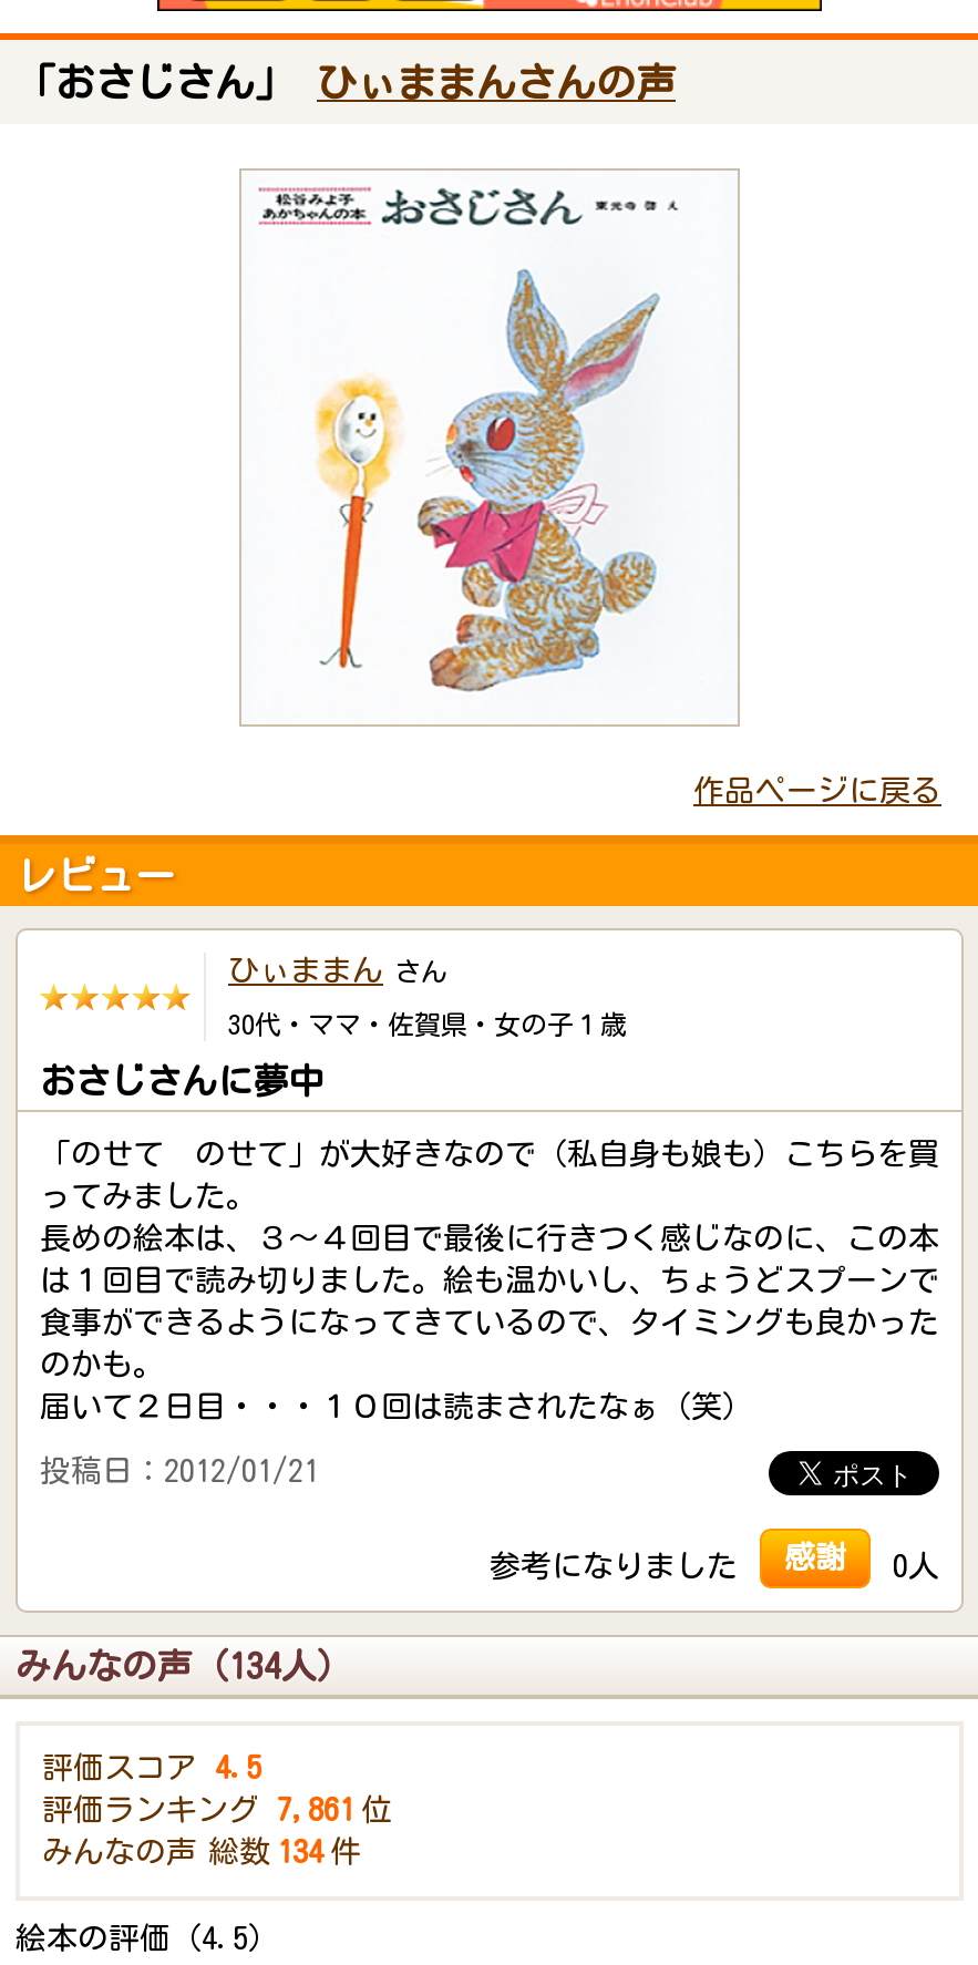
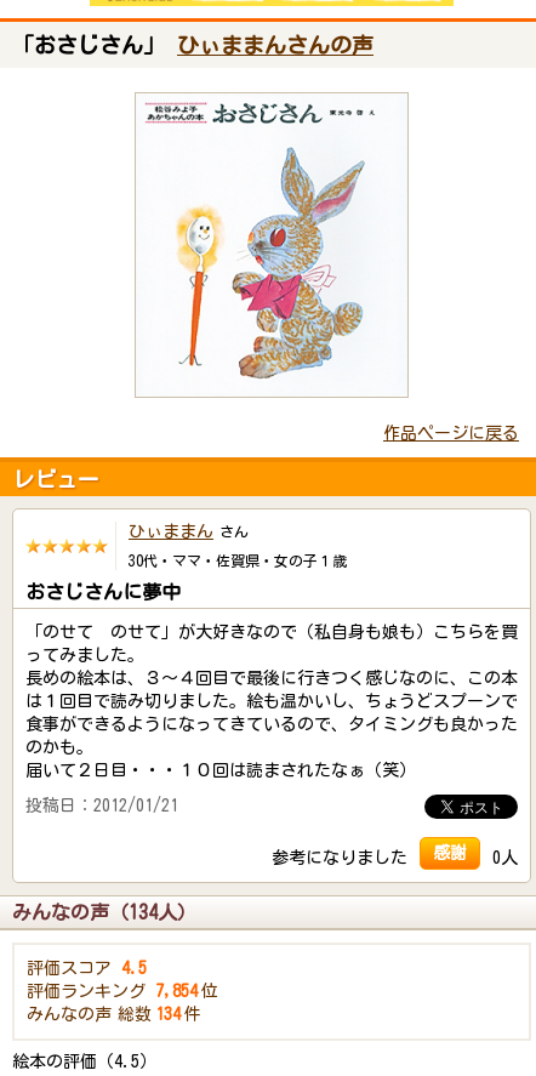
- 評価ランキング 7,861 位
+ 評価ランキング 7,854 位
